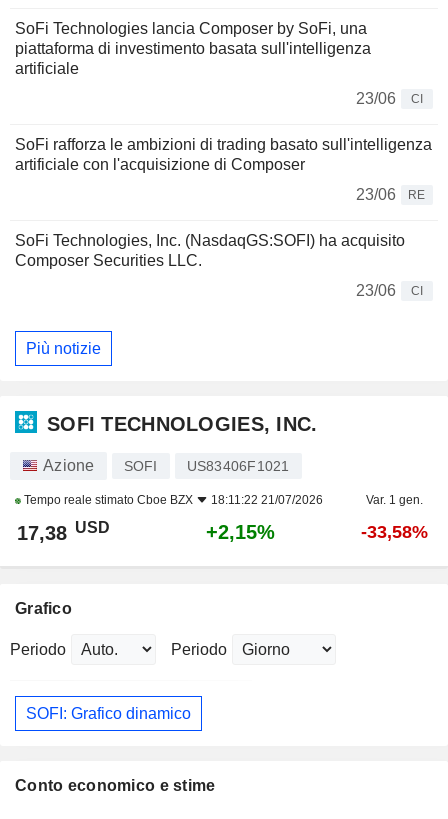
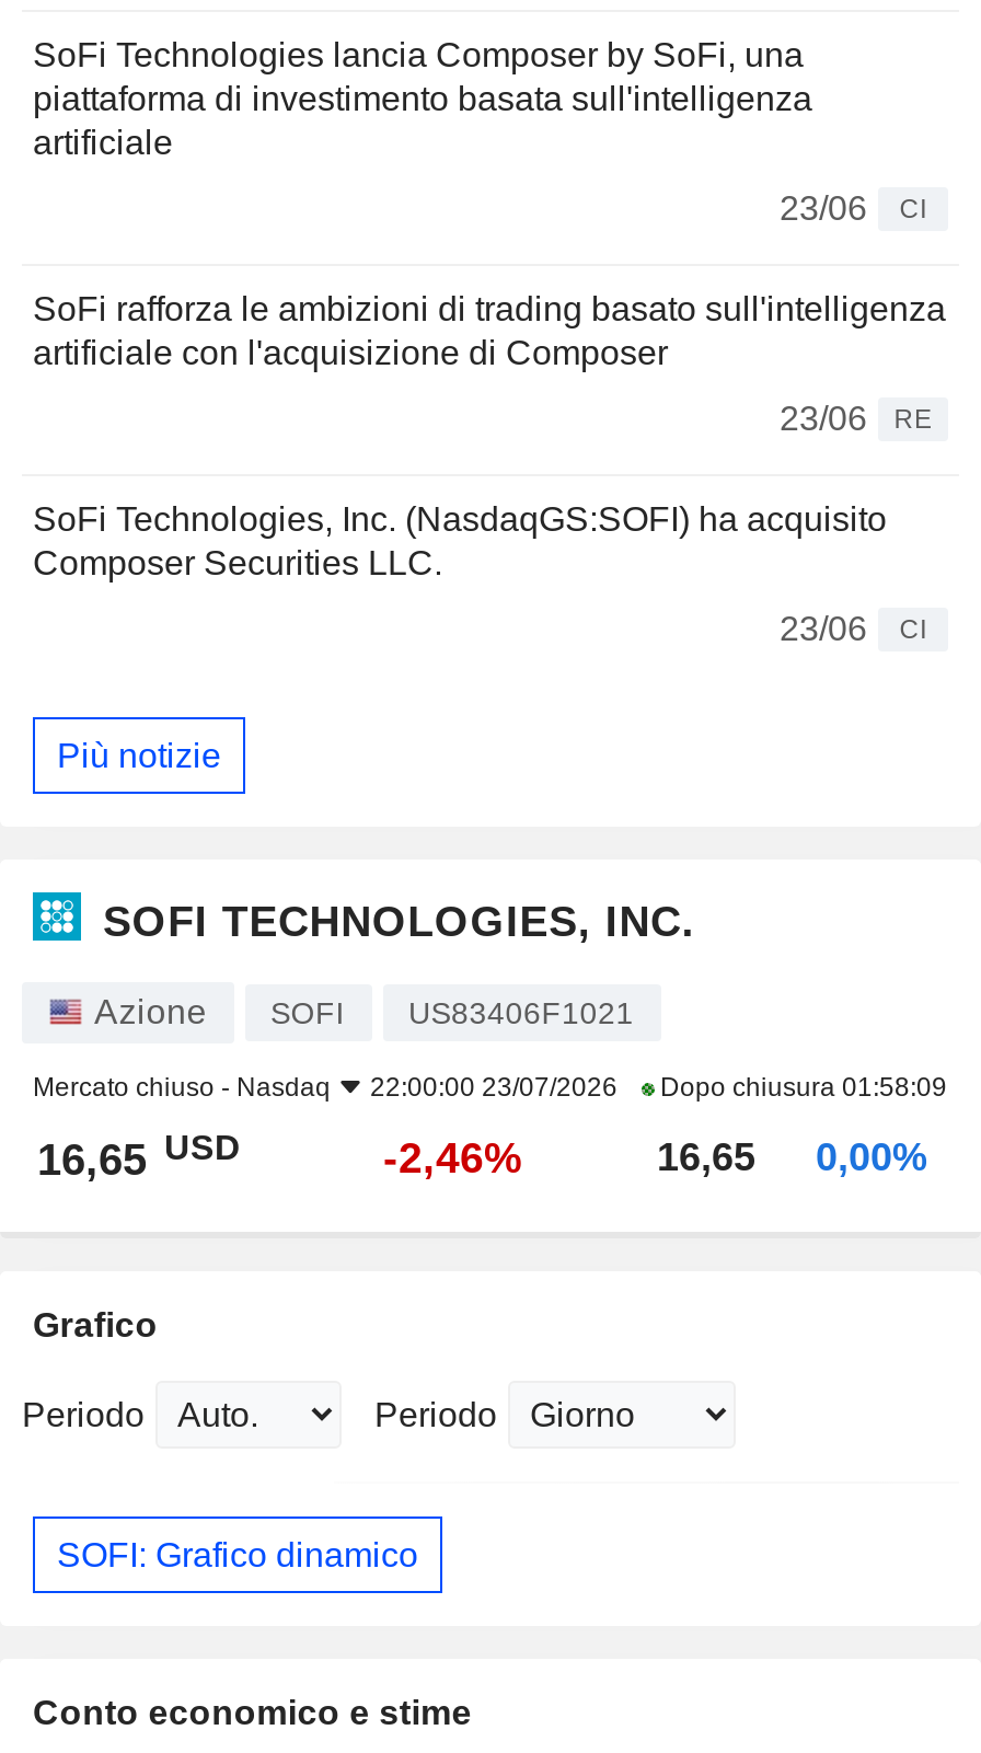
- Tempo reale stimato Cboe BZX
- 18:11:22 21/07/2026
- Var. 1 gen.
+ Mercato chiuso - Nasdaq
+ 22:00:00 23/07/2026
+ Dopo chiusura 01:58:09

- 17,38 USD
- +2,15%
- -33,58%
+ 16,65 USD
+ -2,46%
+ 16,65
+ 0,00%
